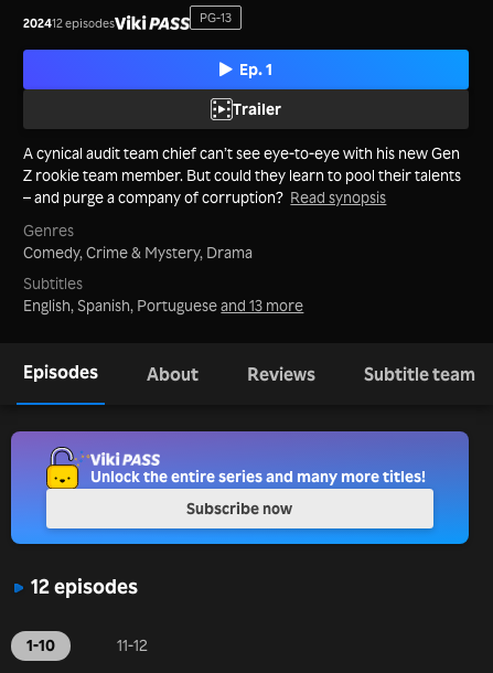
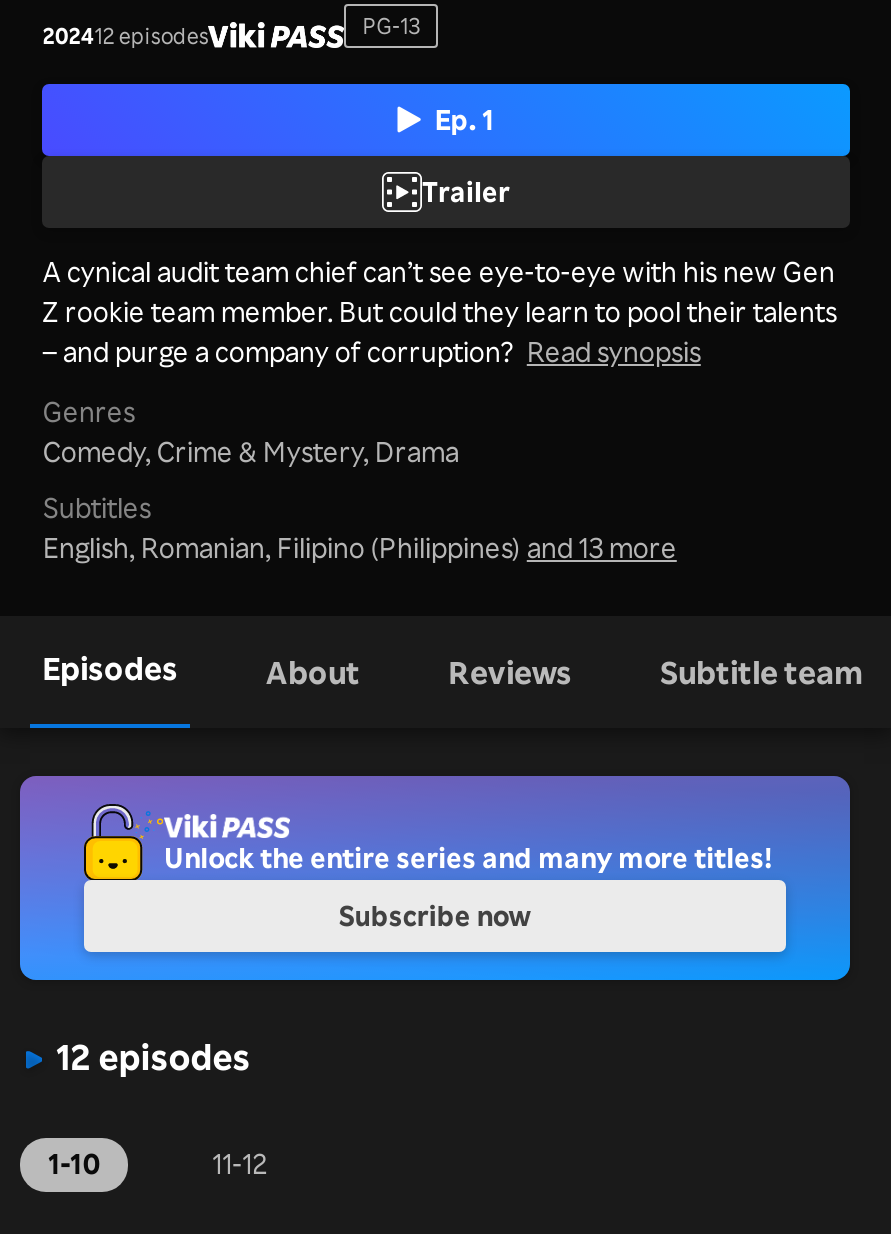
- English, Spanish, Portuguese and 13 more
+ English, Romanian, Filipino (Philippines) and 13 more
